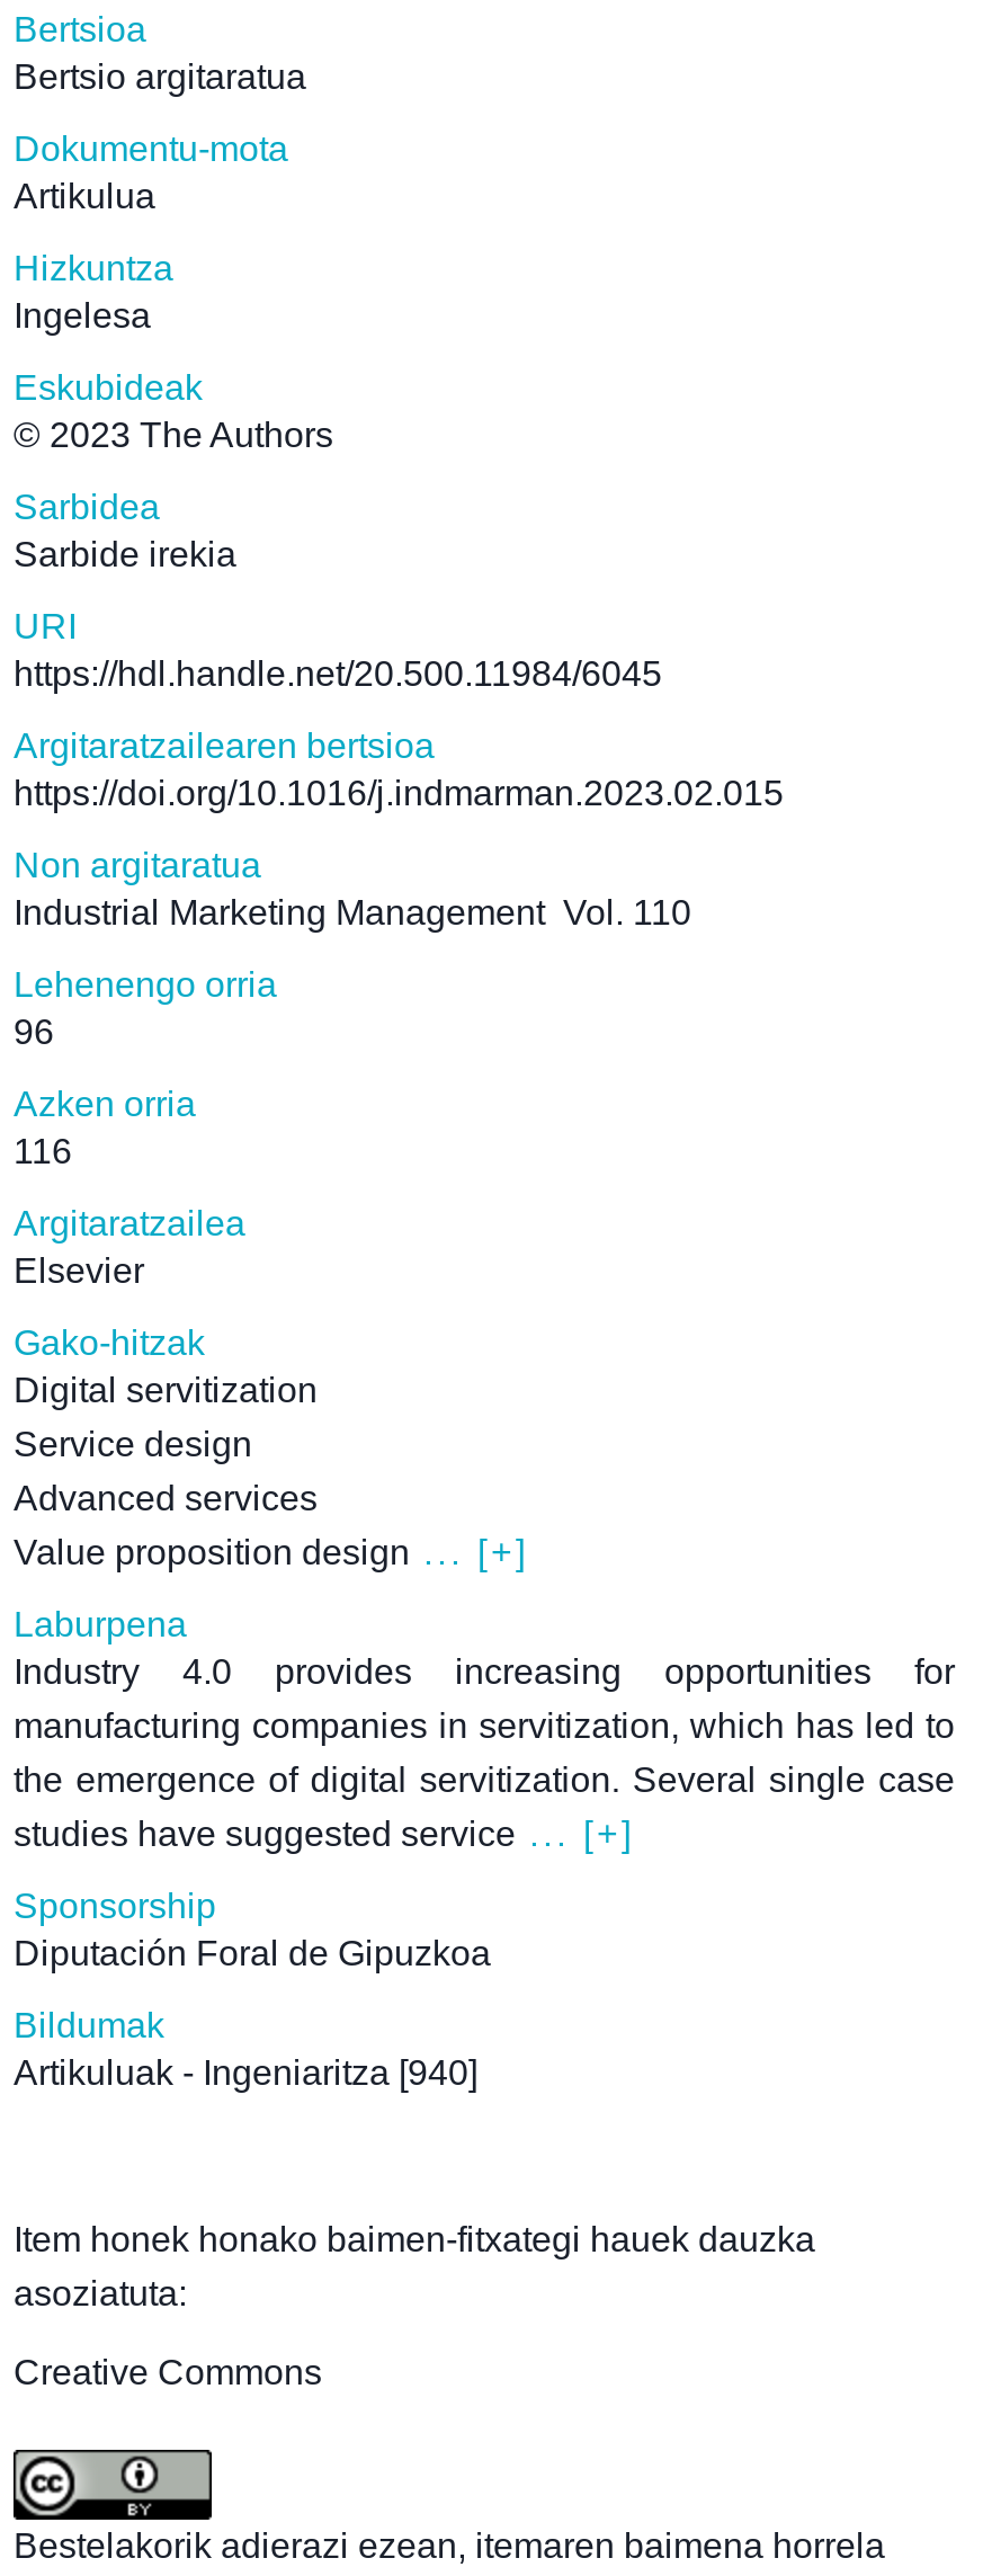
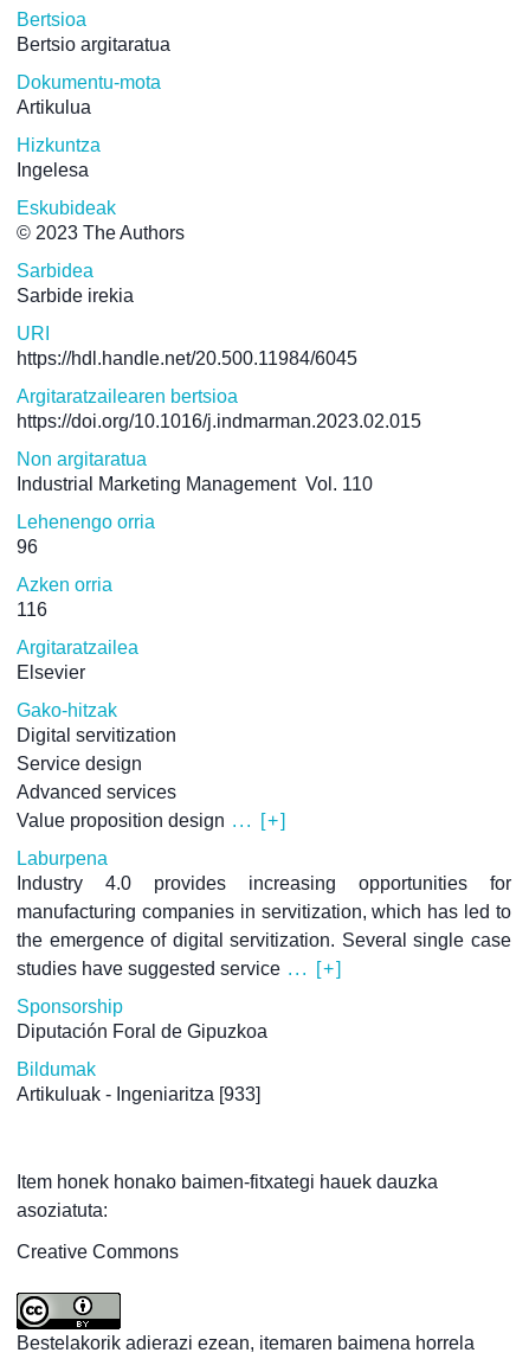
- Artikuluak - Ingeniaritza [940]
+ Artikuluak - Ingeniaritza [933]
